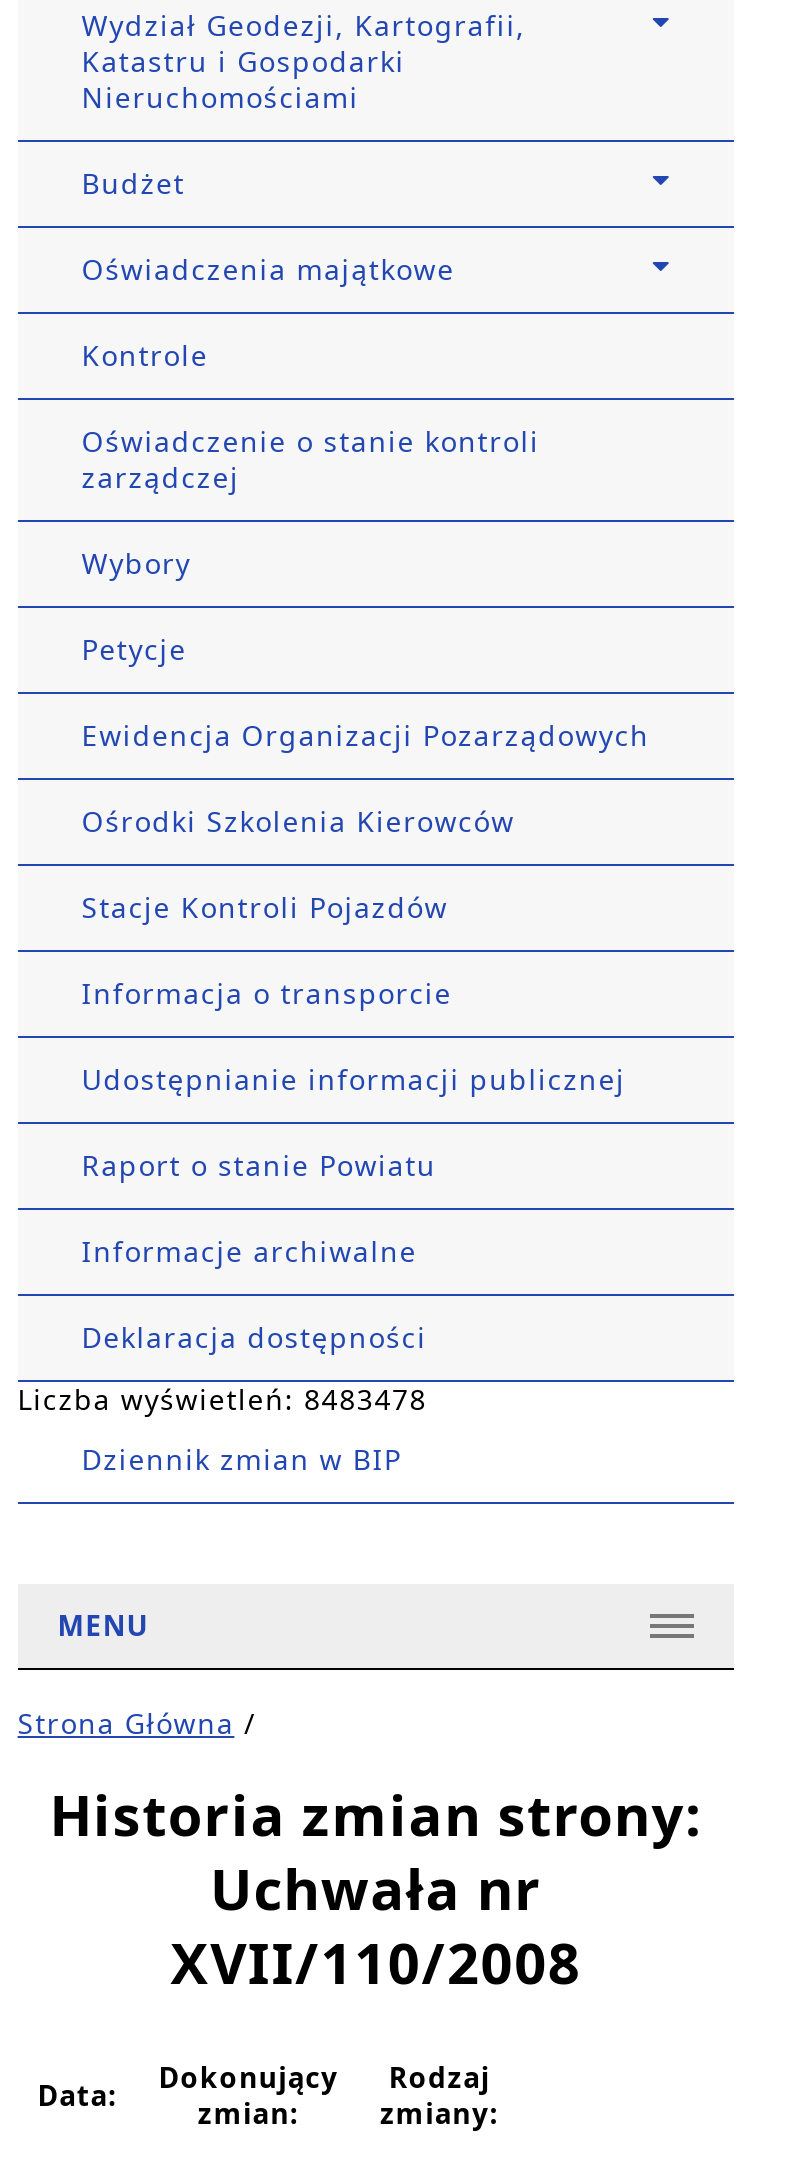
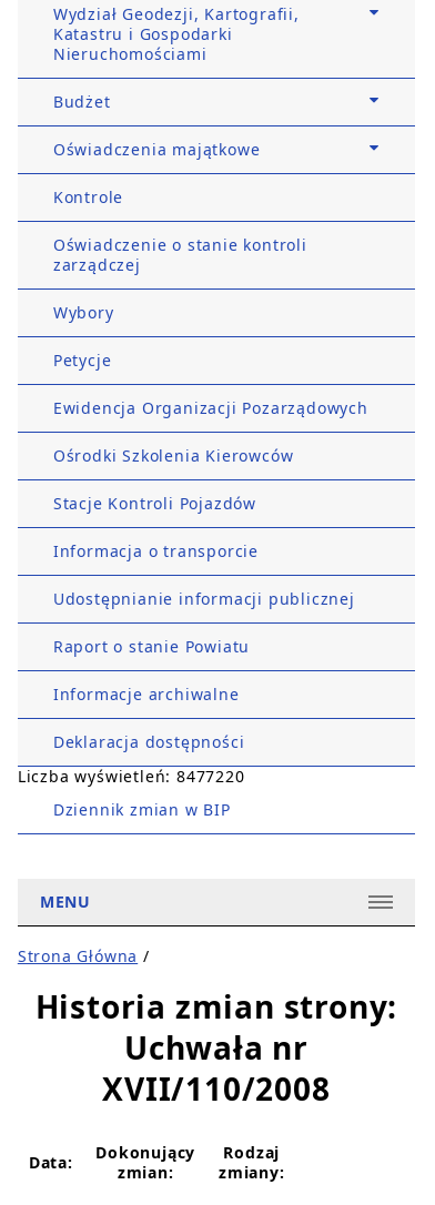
- Liczba wyświetleń: 8483478
+ Liczba wyświetleń: 8477220
